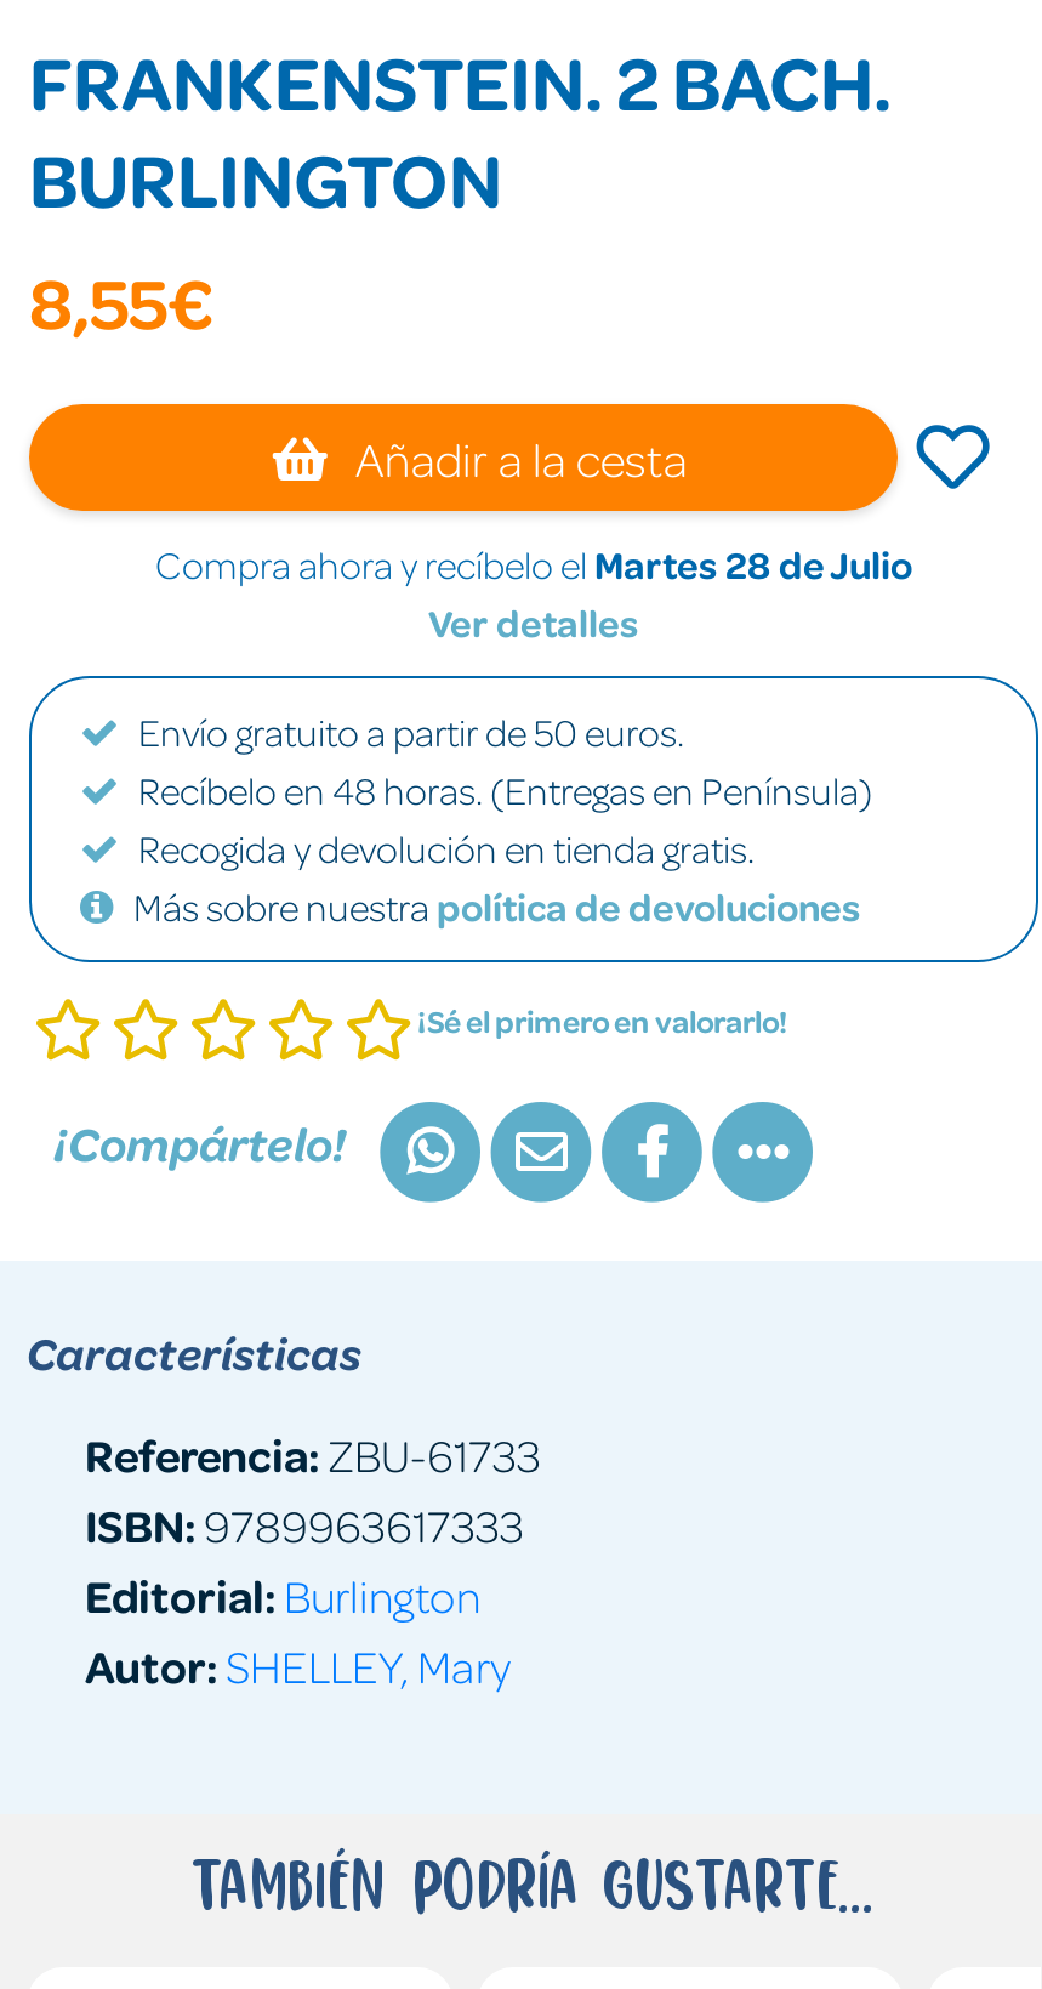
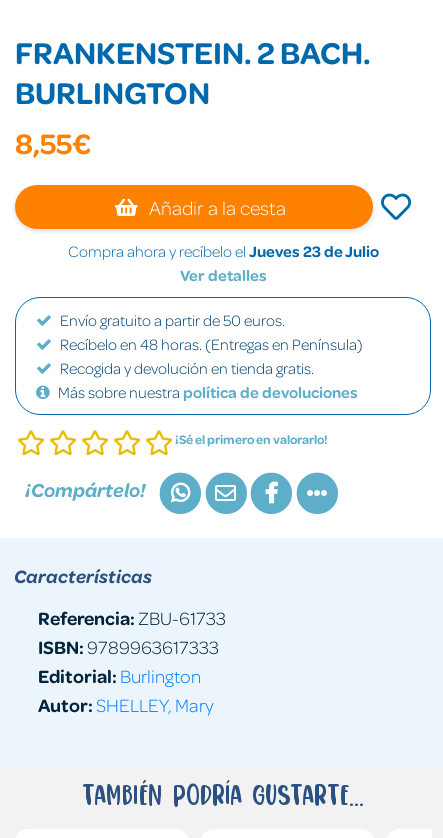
- Compra ahora y recíbelo el Martes 28 de Julio
+ Compra ahora y recíbelo el Jueves 23 de Julio
